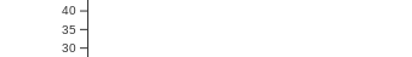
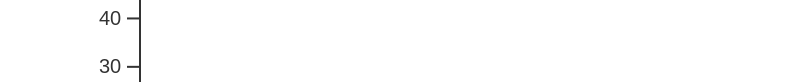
- 35
